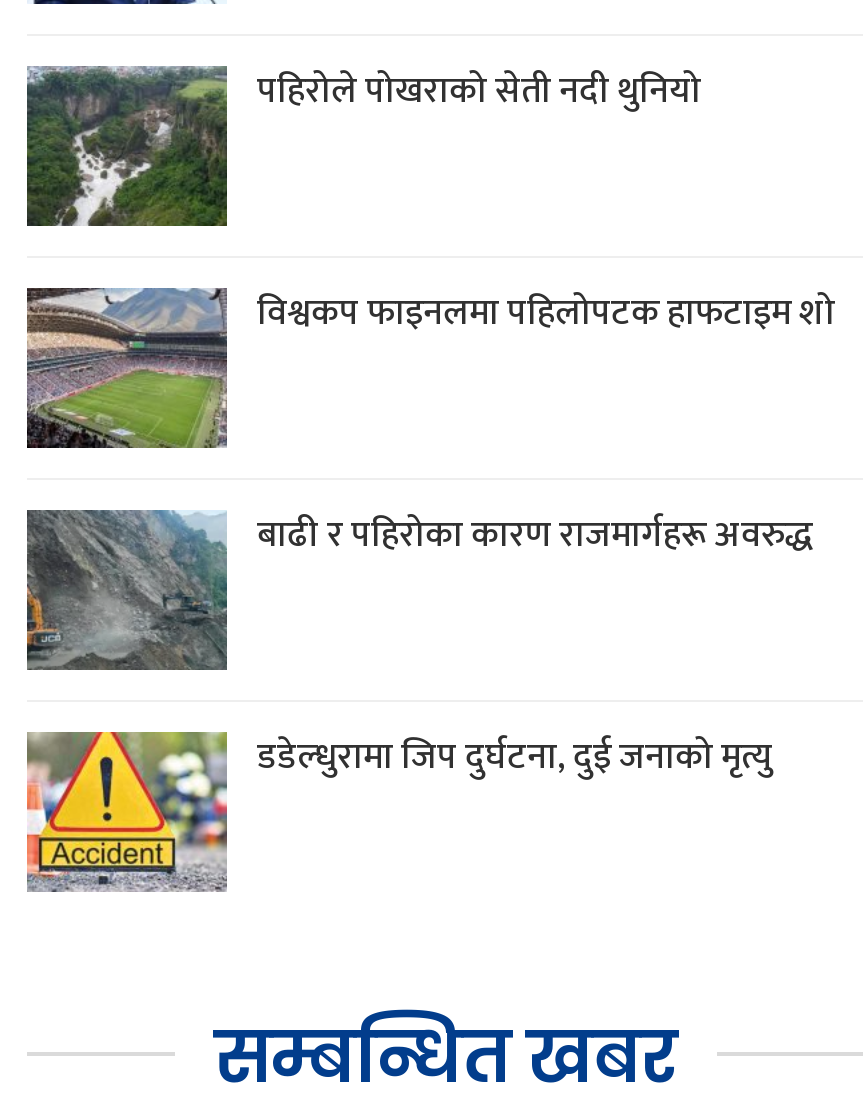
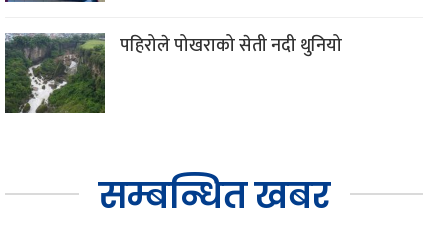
- [image]
- विश्वकप फाइनलमा पहिलोपटक हाफटाइम शो

- [image]
- बाढी र पहिरोका कारण राजमार्गहरू अवरुद्ध

- [image]
- डडेल्धुरामा जिप दुर्घटना, दुई जनाको मृत्यु
